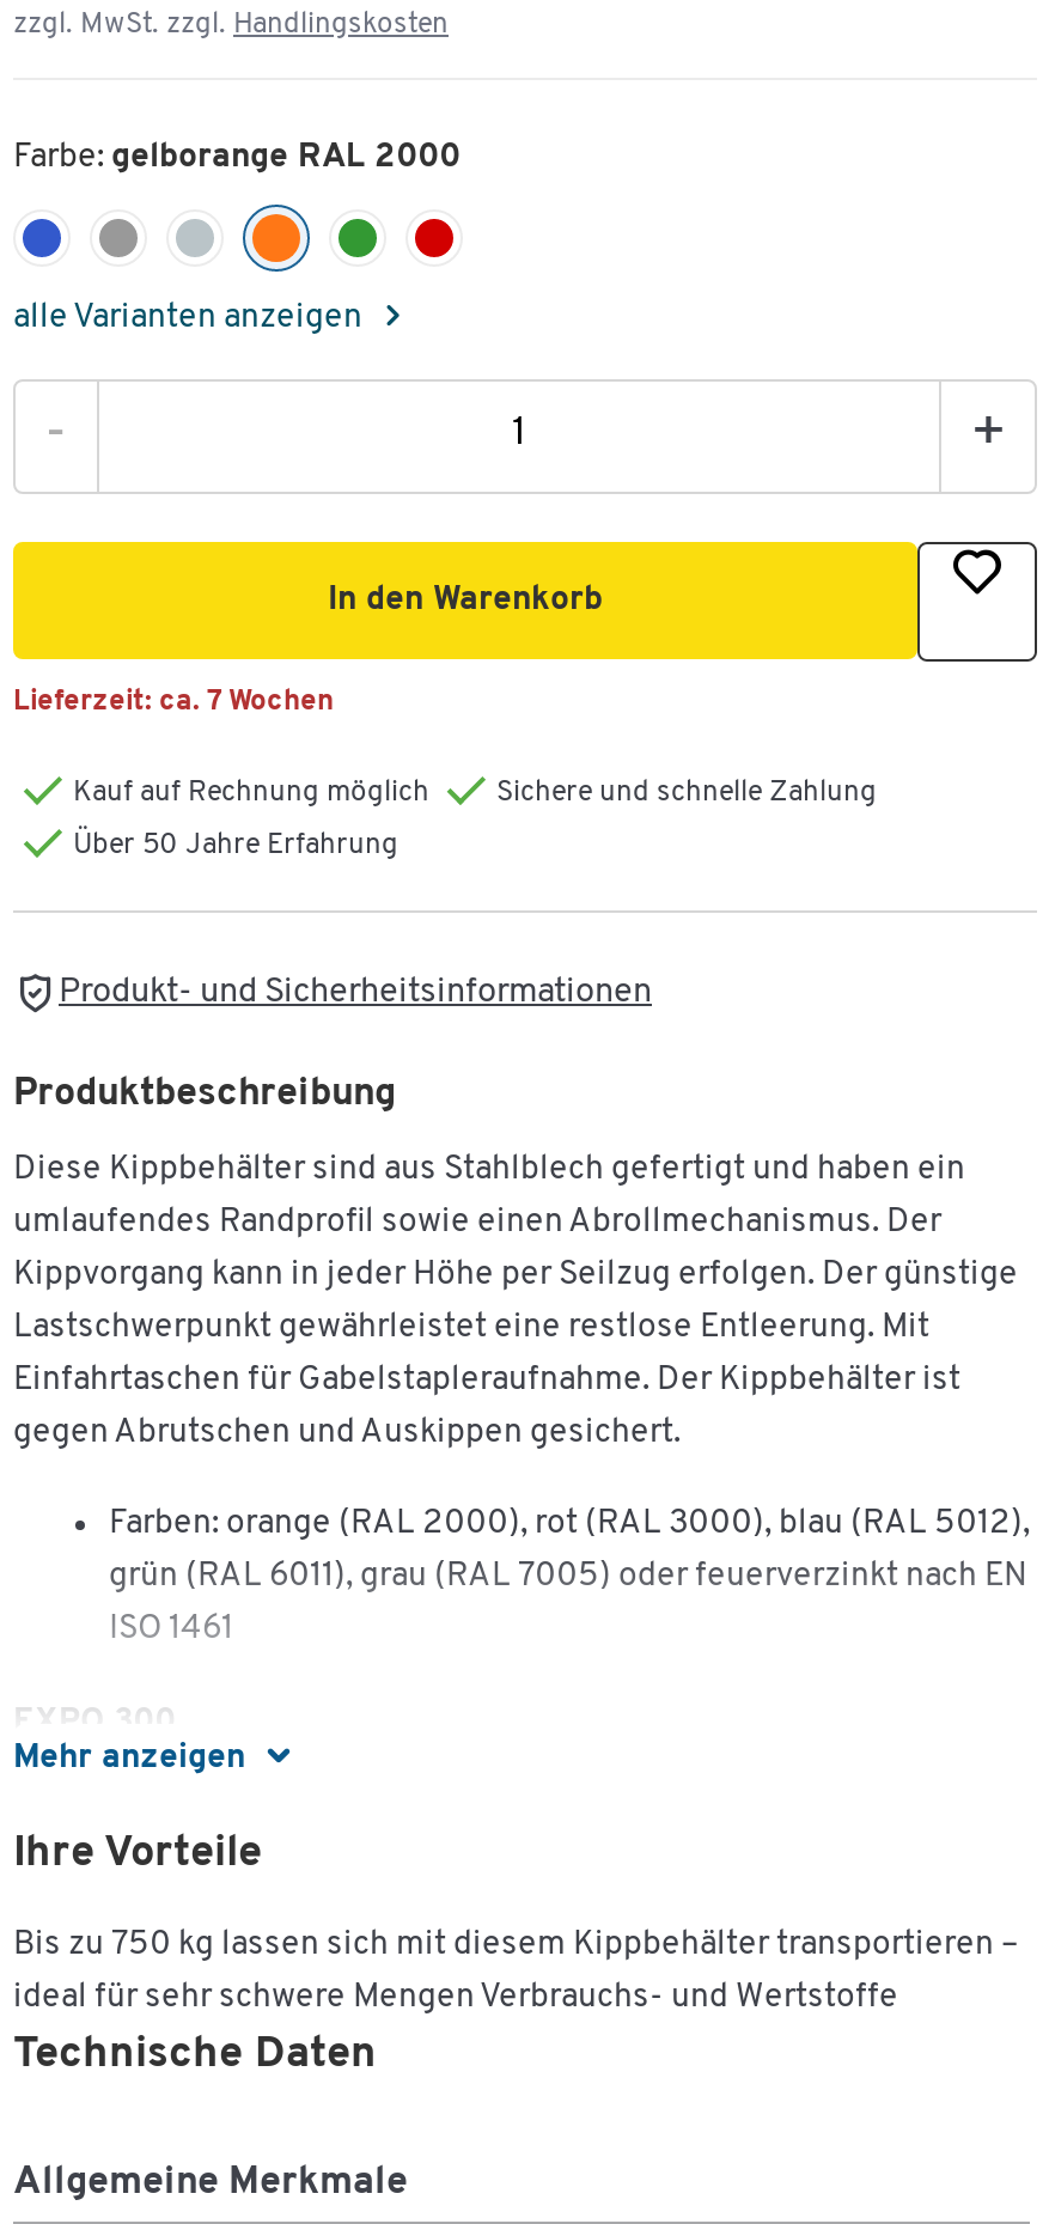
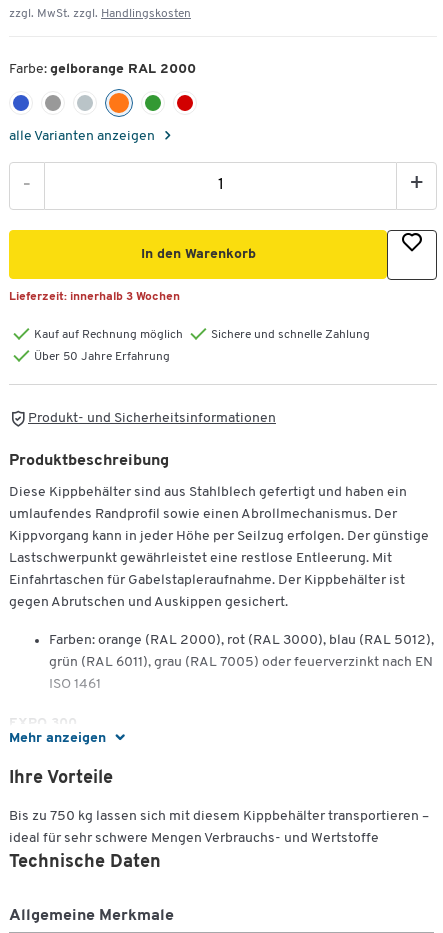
- Lieferzeit: ca. 7 Wochen
+ Lieferzeit: innerhalb 3 Wochen
